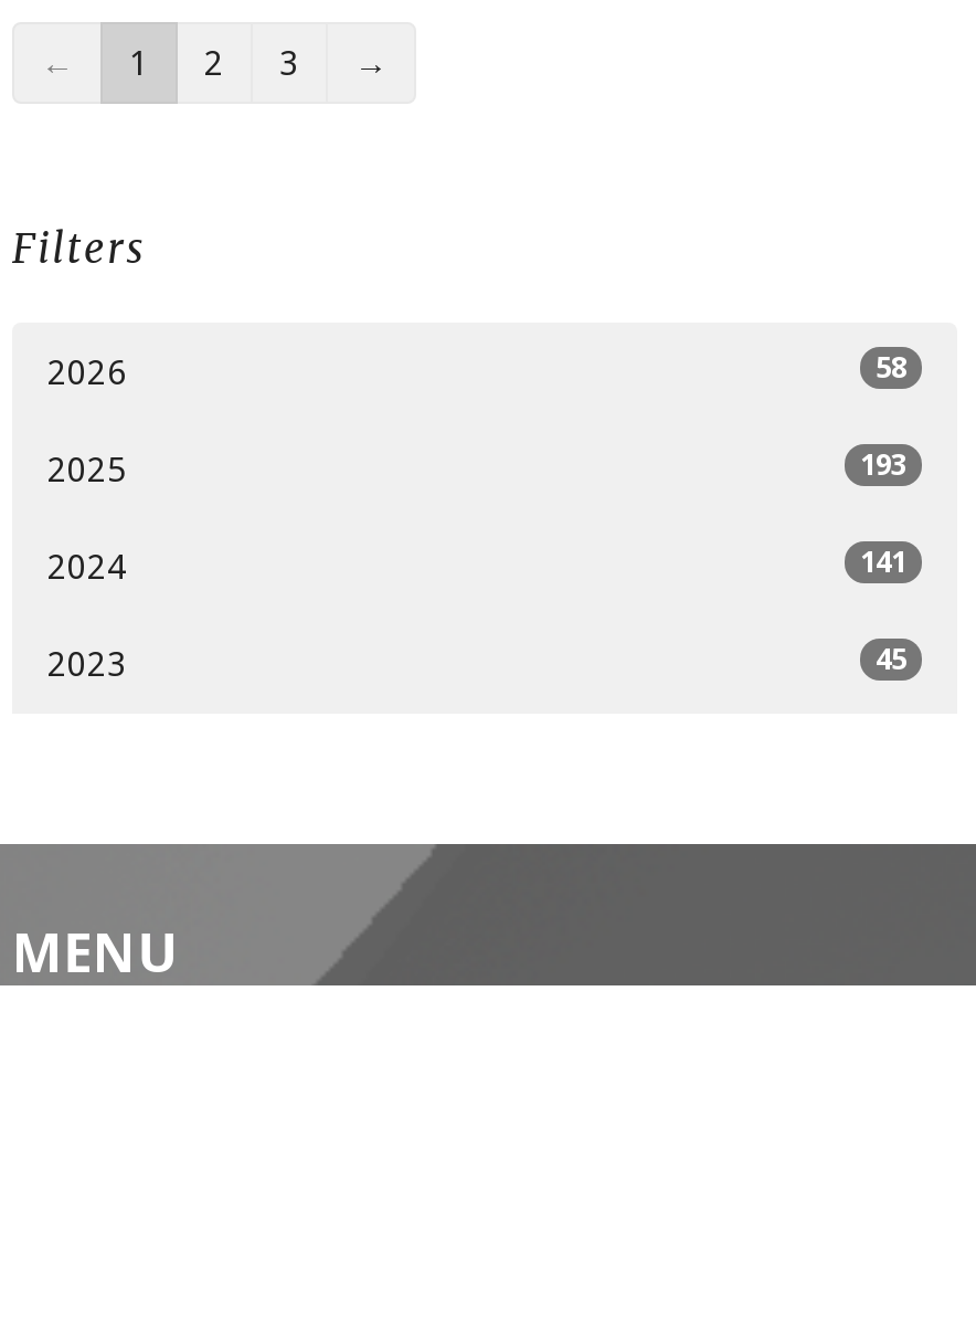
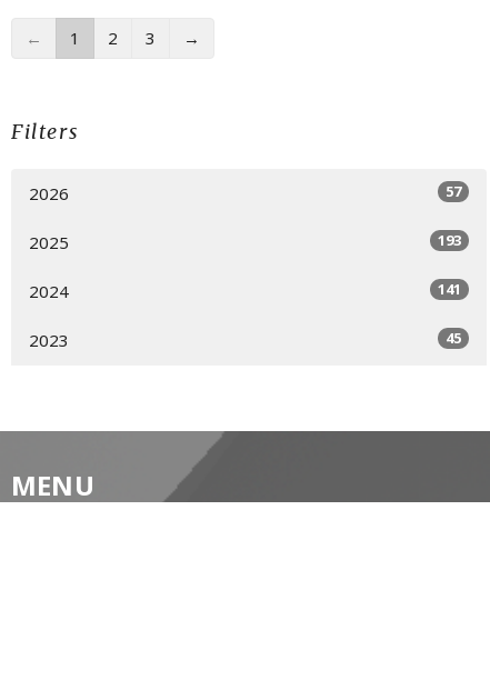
- 58
+ 57
